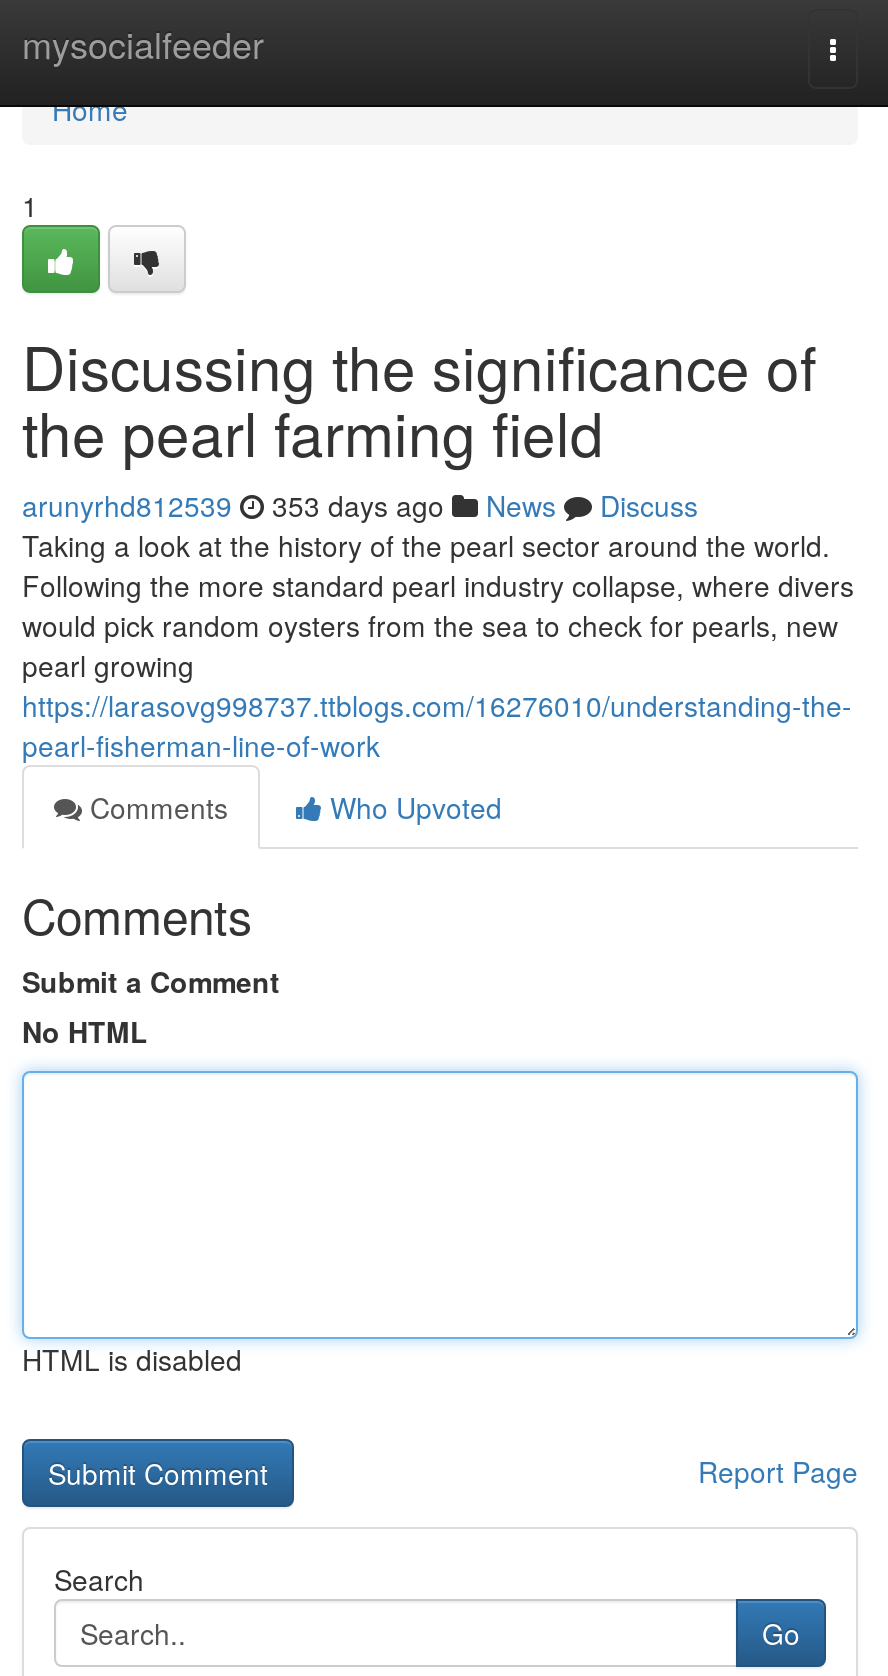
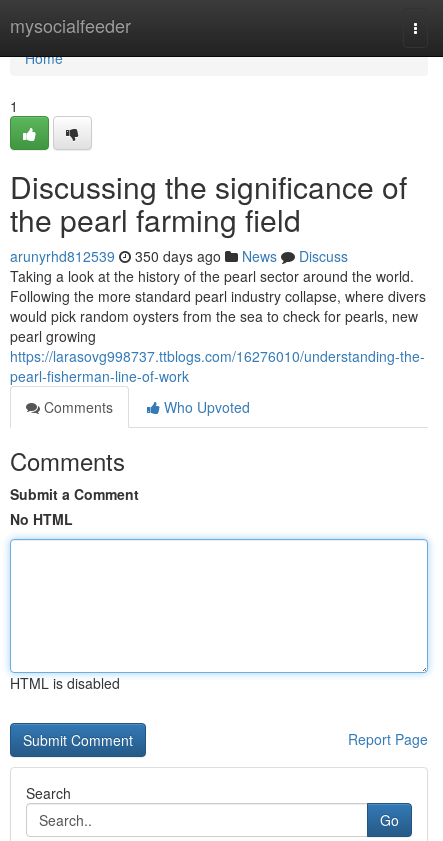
- arunyrhd812539 353 days ago News Discuss
+ arunyrhd812539 350 days ago News Discuss
